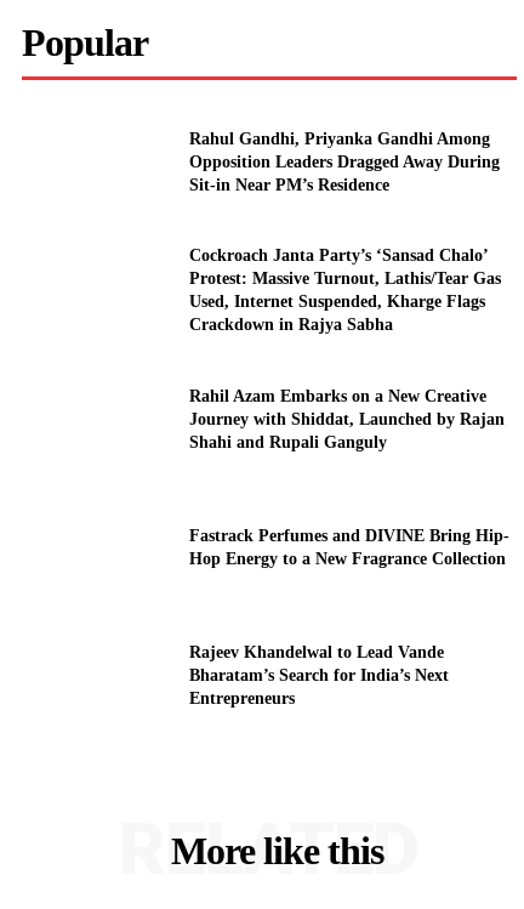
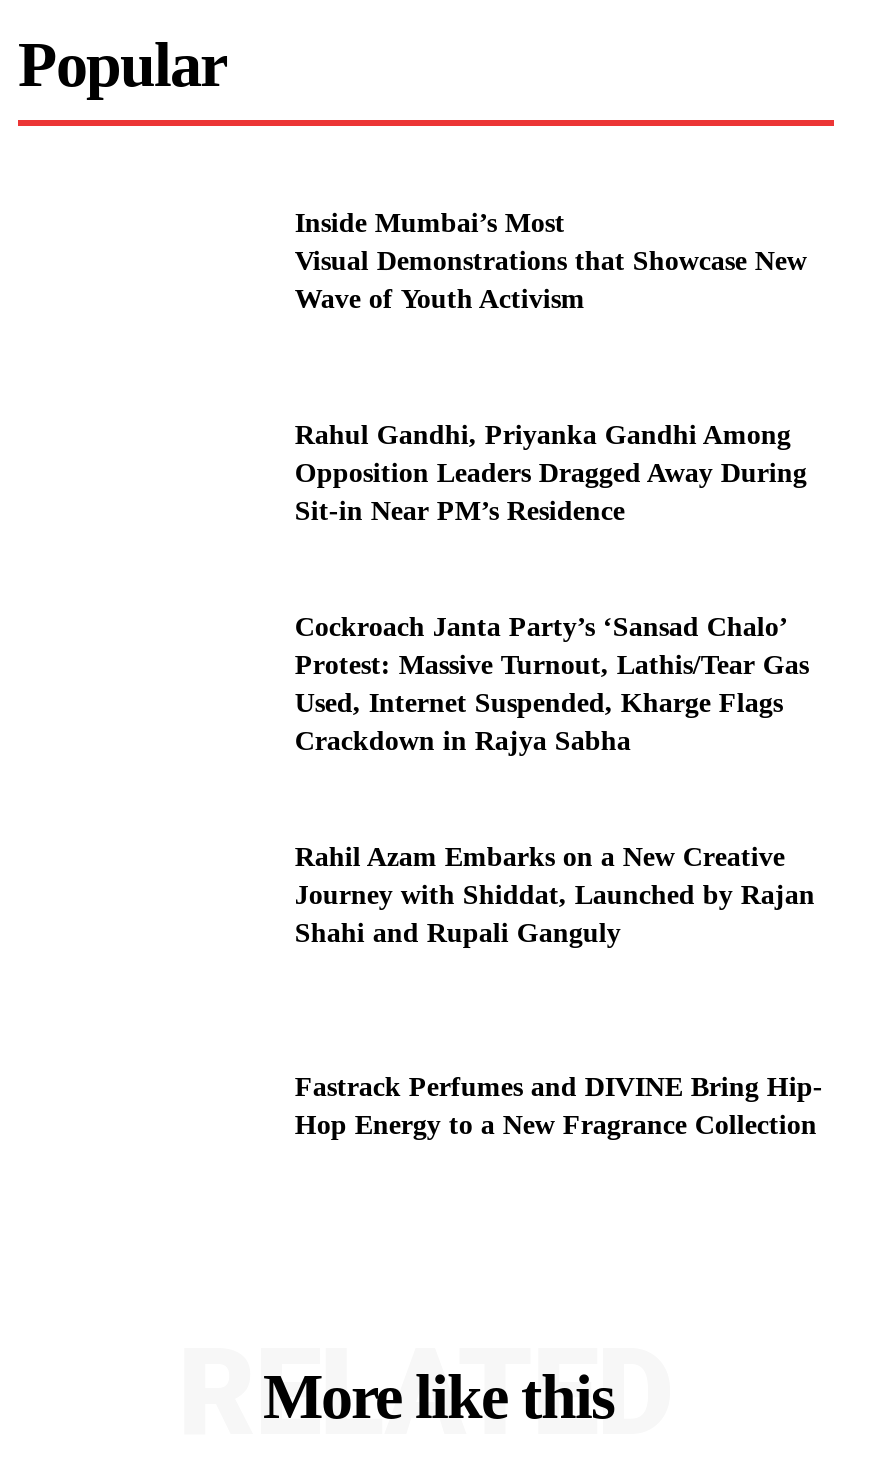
+ Inside Mumbai’s Most
+ Visual Demonstrations that Showcase New
+ Wave of Youth Activism

moved down: Rahul Gandhi, Priyanka Gandhi Among | Opposition Leaders Dragged Away During | Sit-in Near PM’s Residence | ... | Fastrack Perfumes and DIVINE Bring Hip- | Hop Energy to a New Fragrance Collection

- Rajeev Khandelwal to Lead Vande
- Bharatam’s Search for India’s Next
- Entrepreneurs
